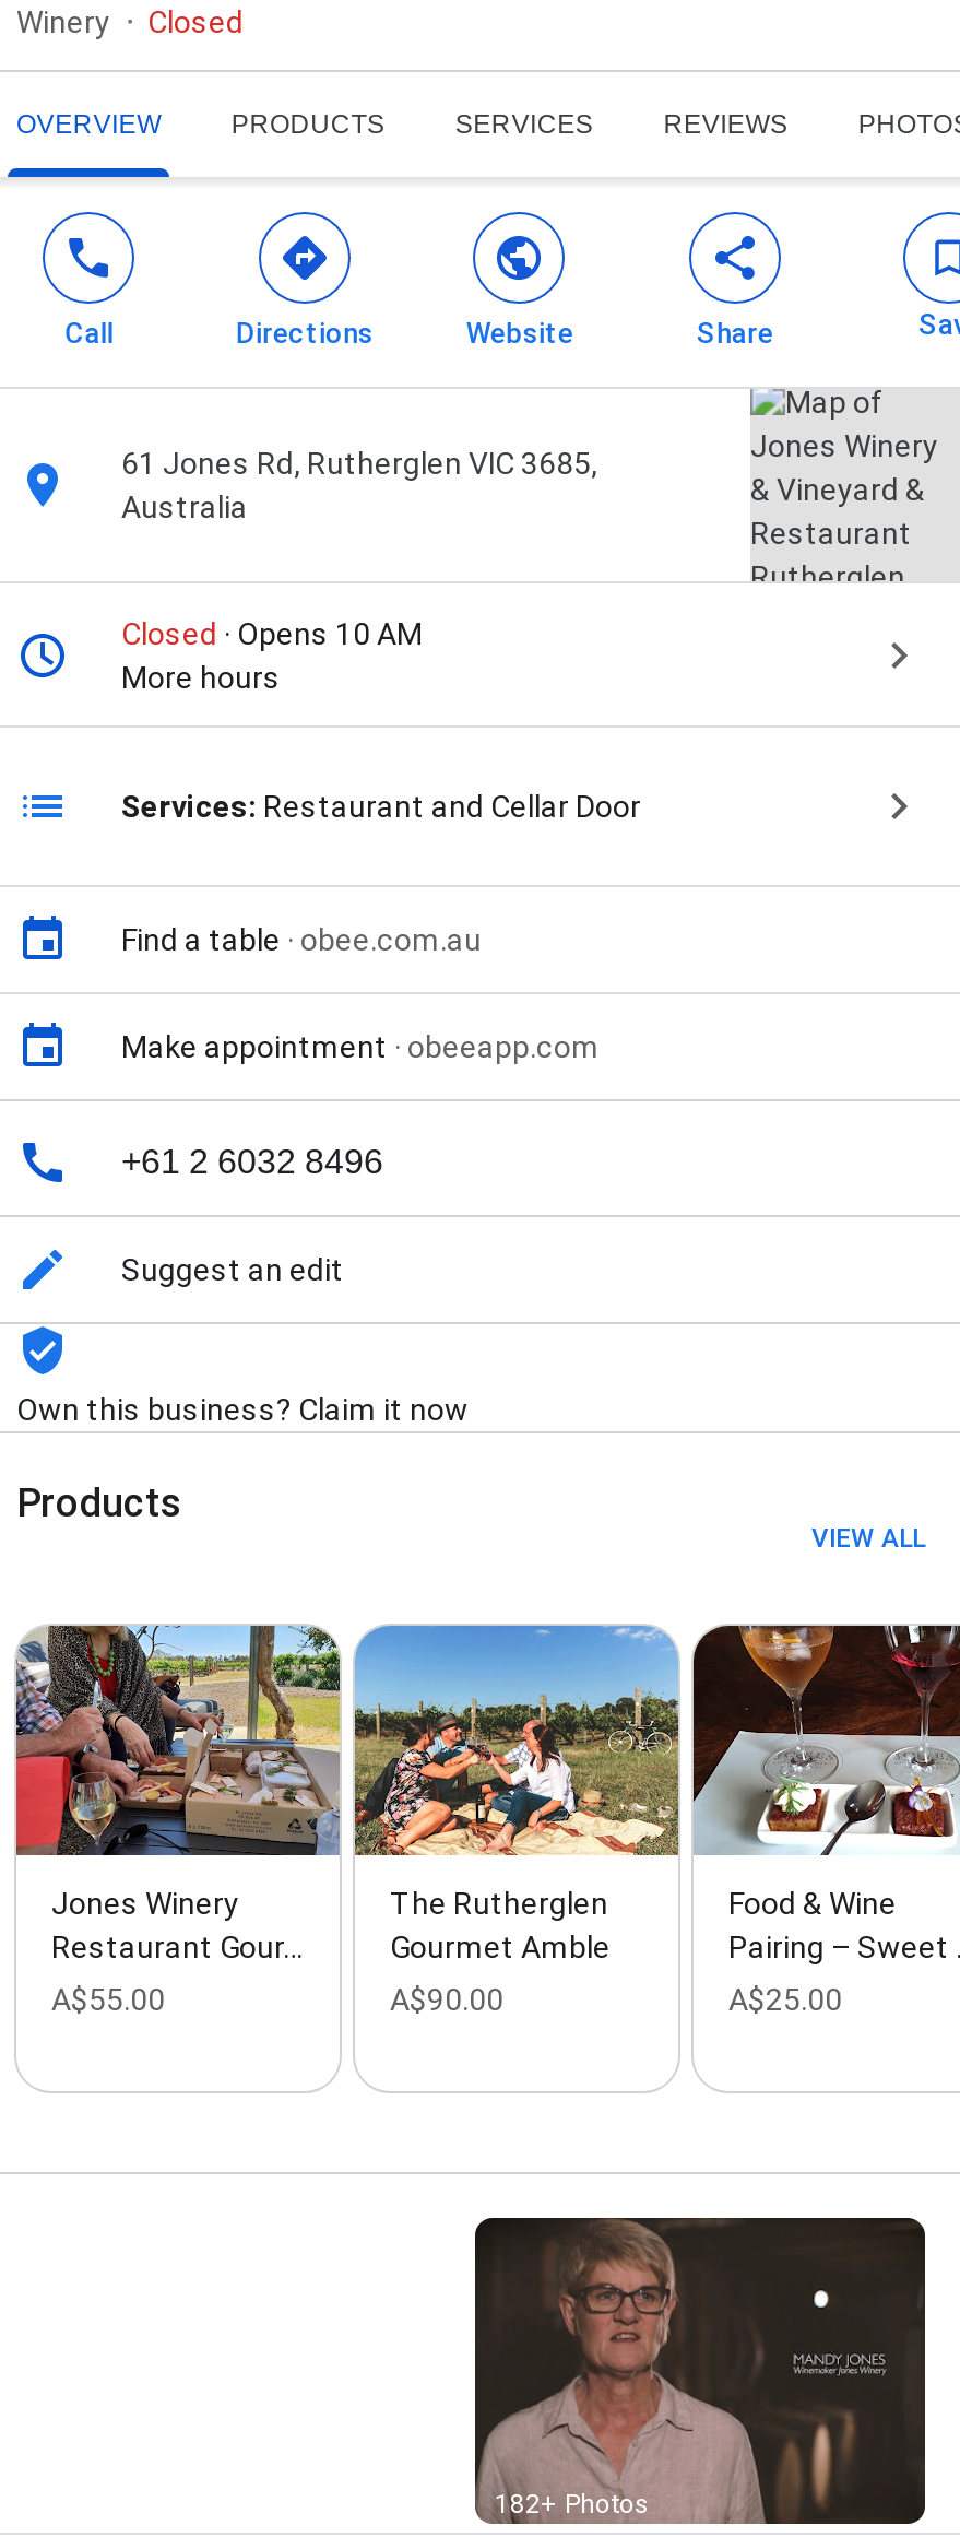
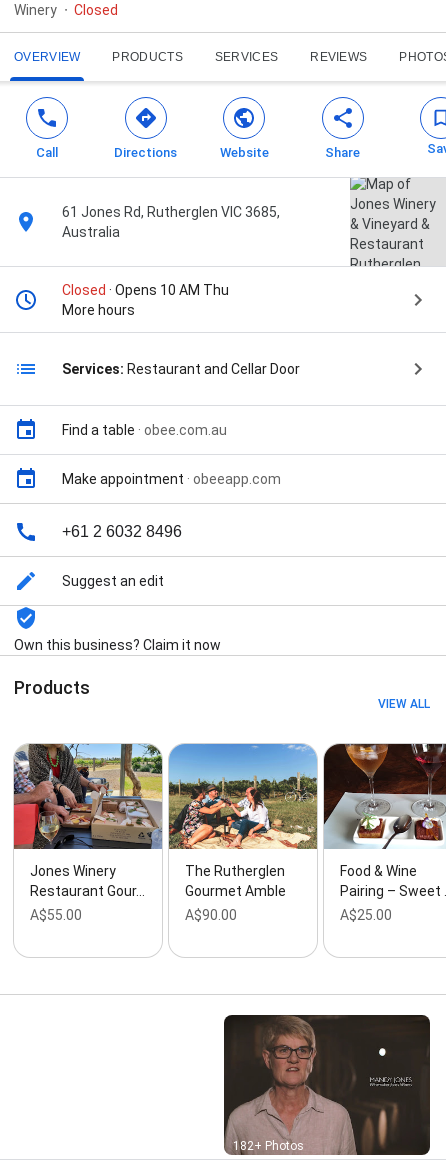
- Closed · Opens 10 AM
+ Closed · Opens 10 AM Thu
